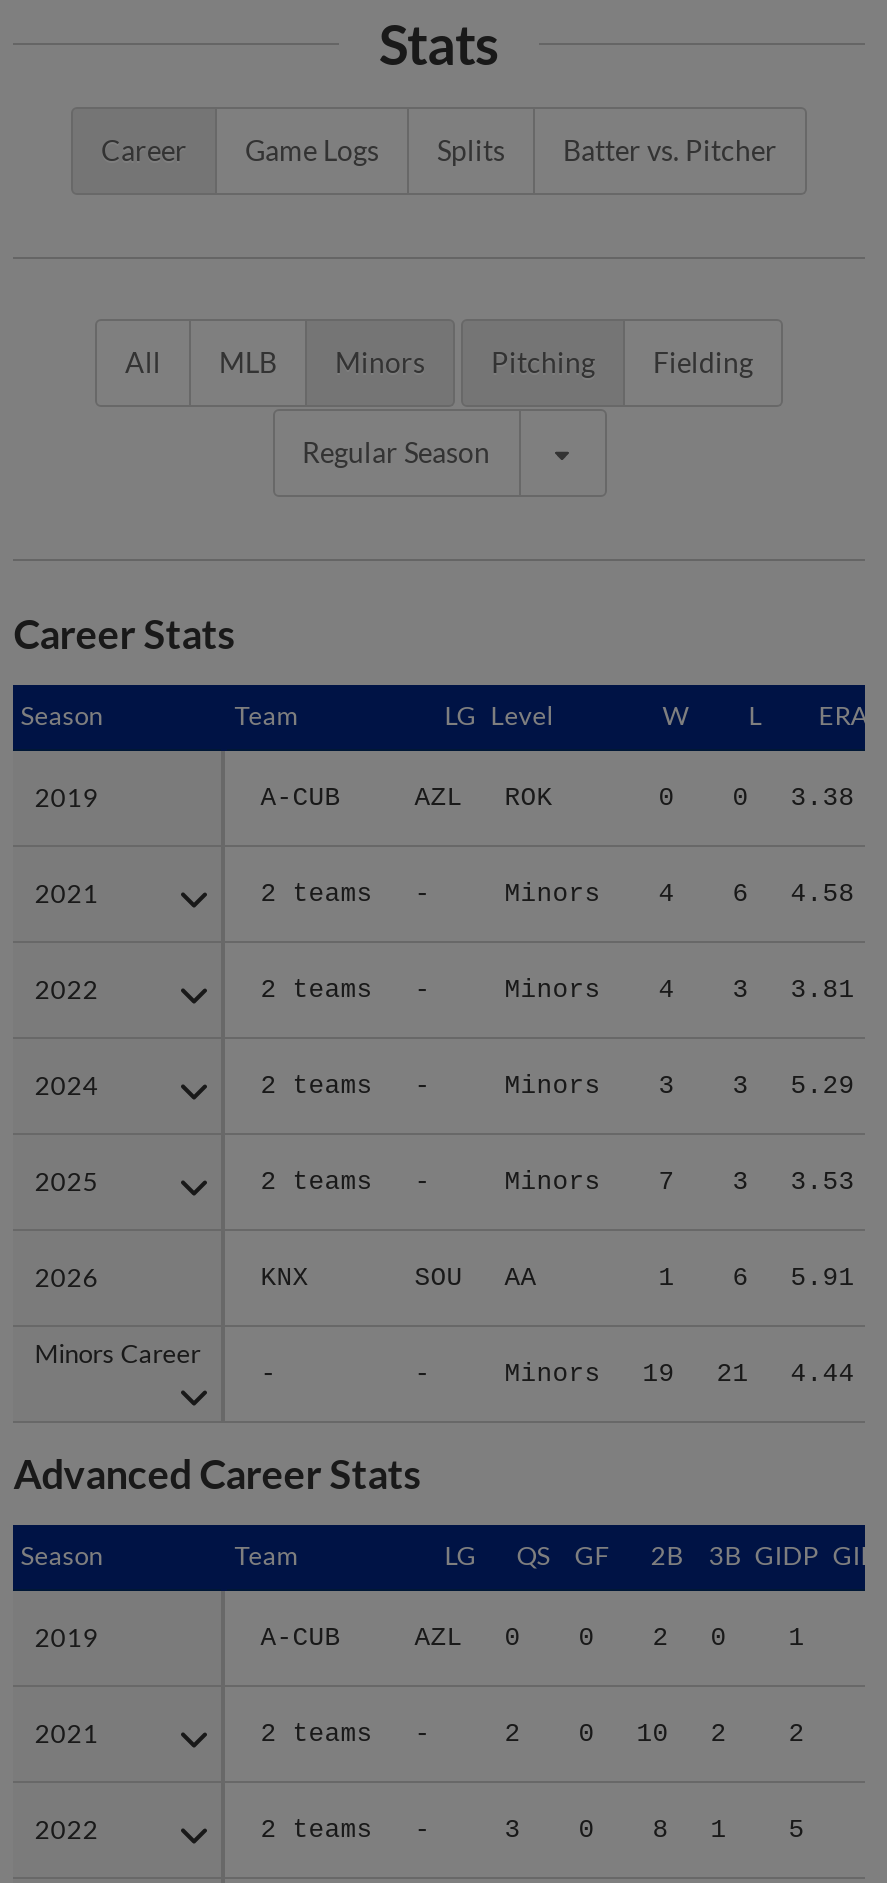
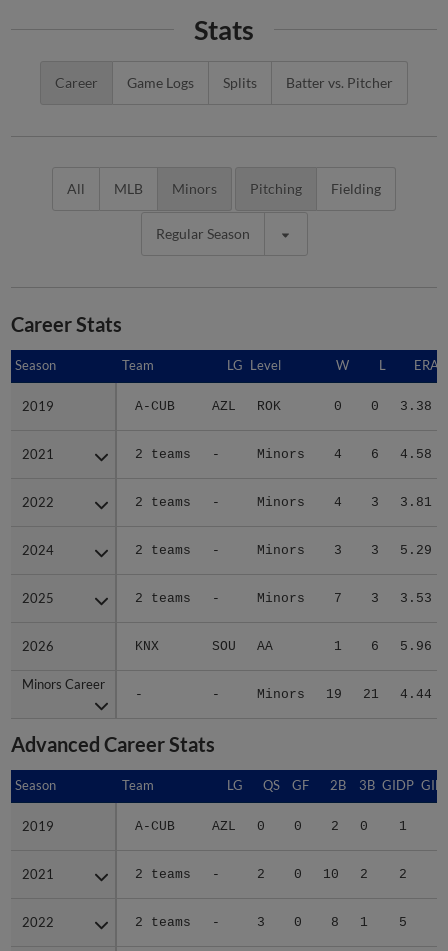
- 1 6 5.91
+ 1 6 5.96
